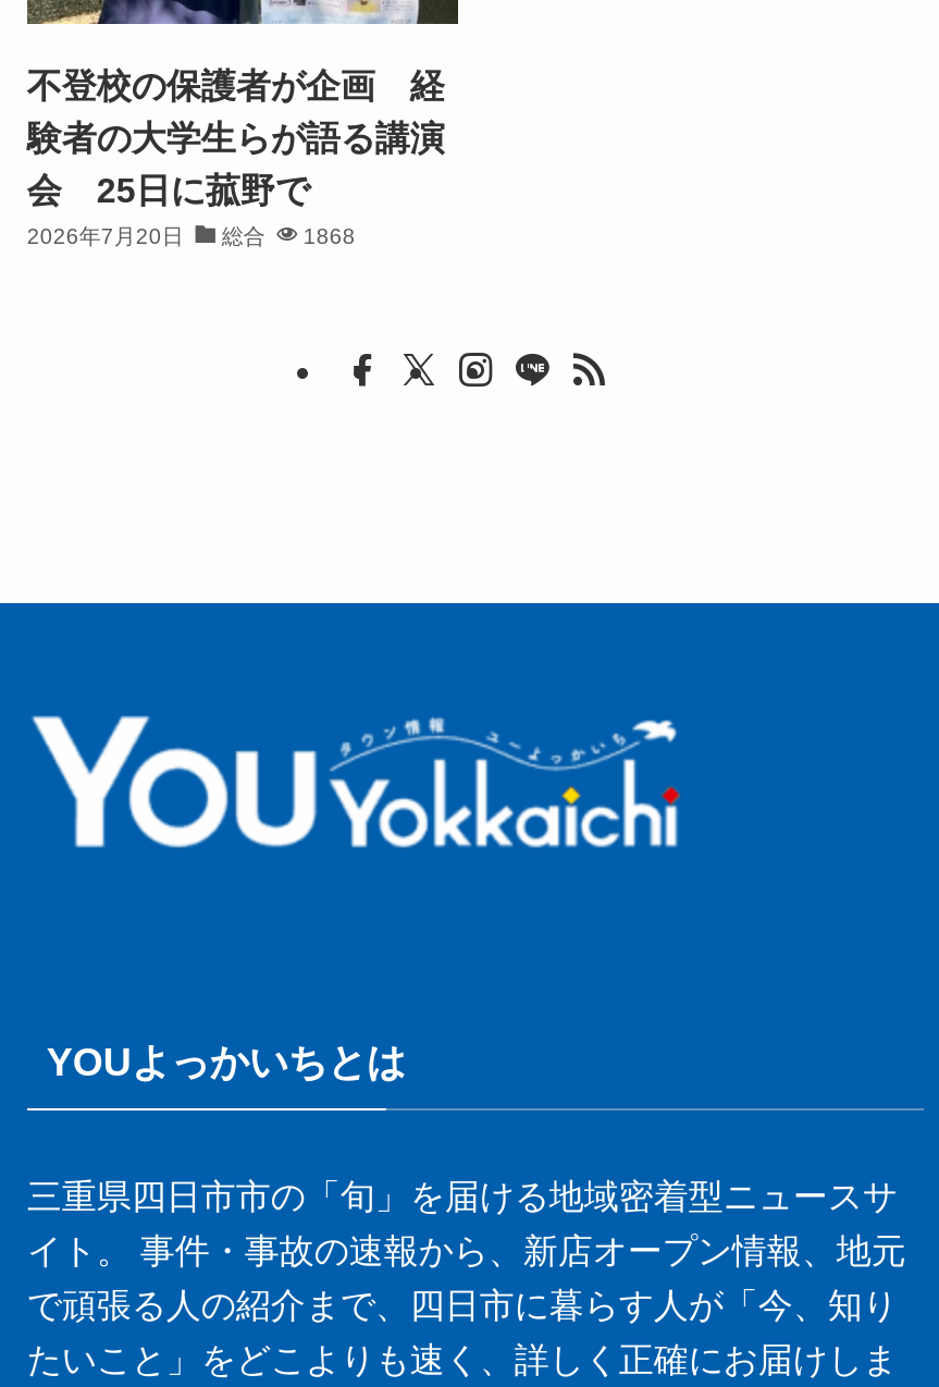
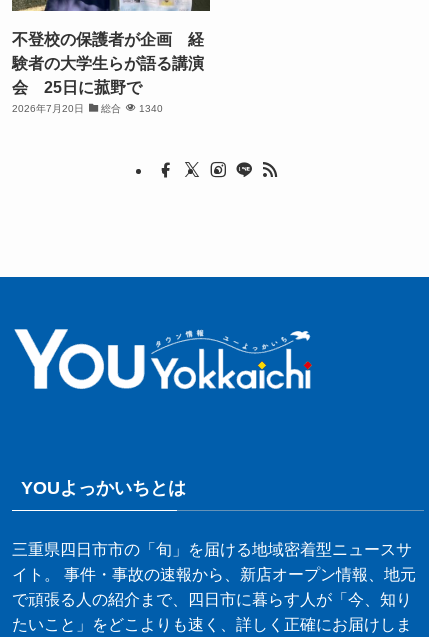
- 2026年7月20日 総合 1868
+ 2026年7月20日 総合 1340
